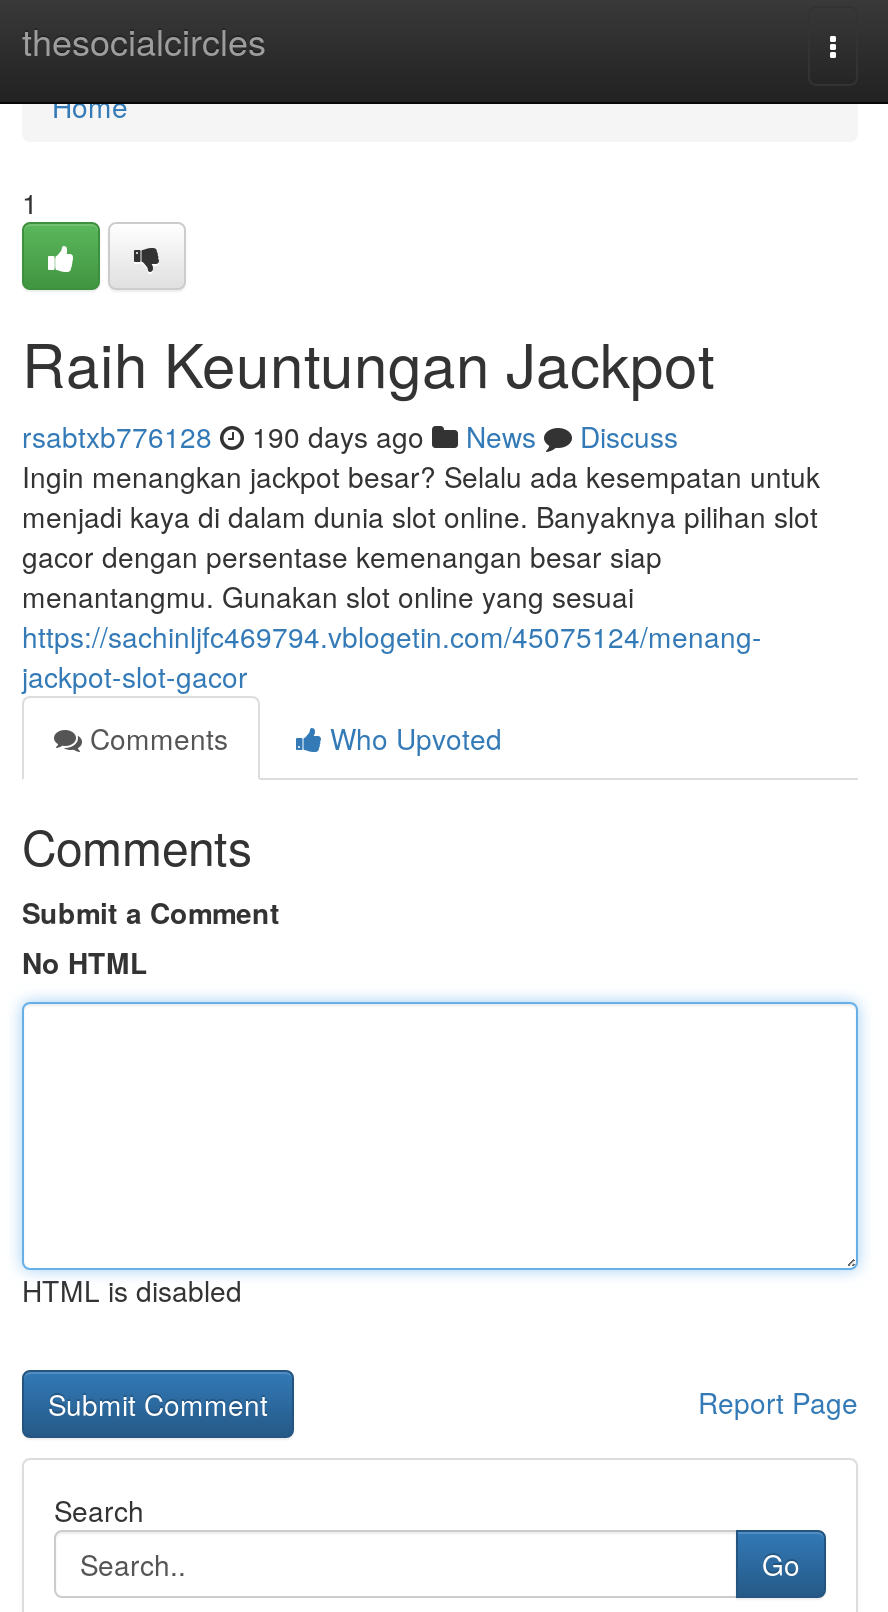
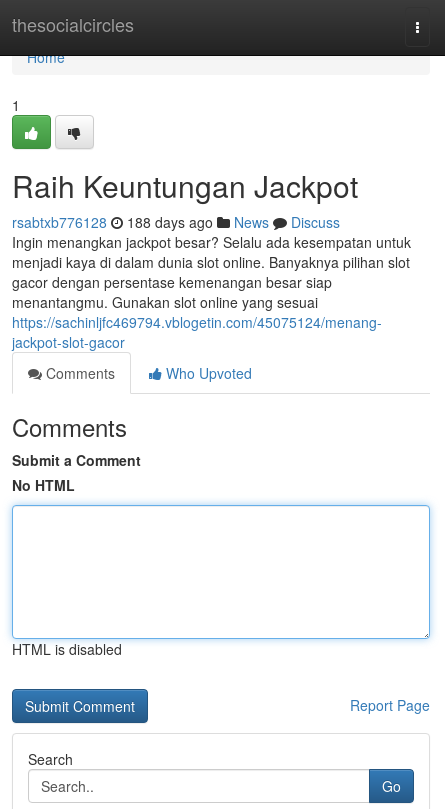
- rsabtxb776128 190 days ago News Discuss
+ rsabtxb776128 188 days ago News Discuss
